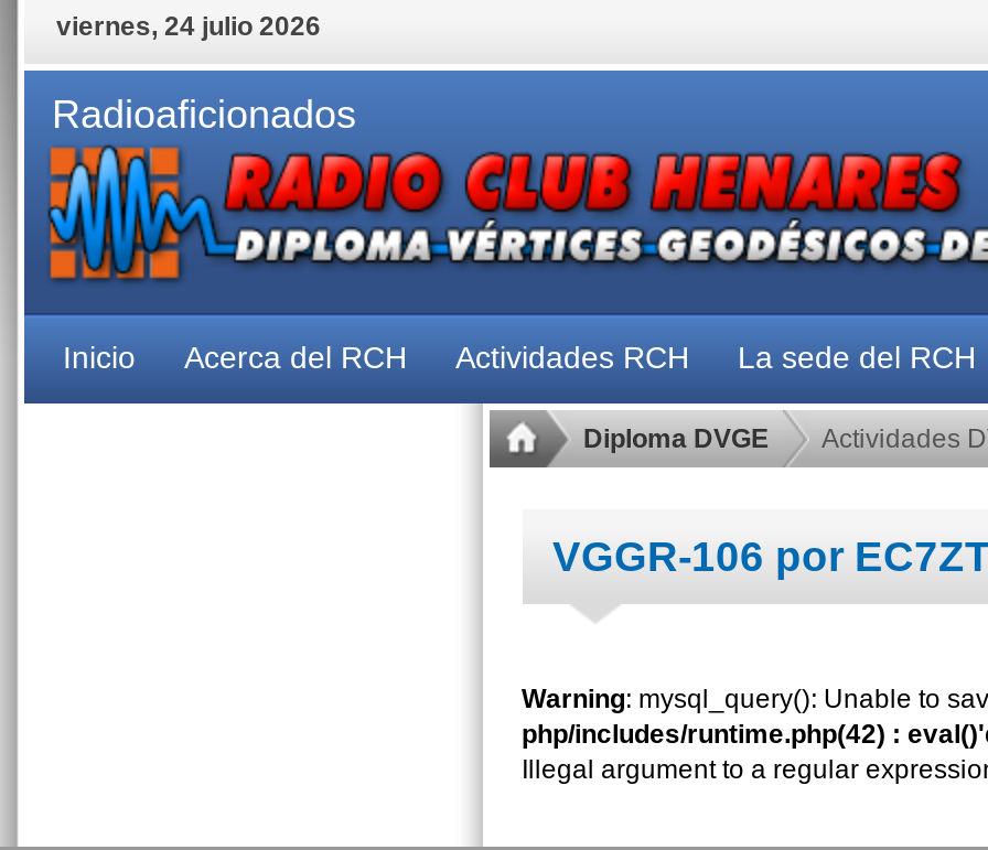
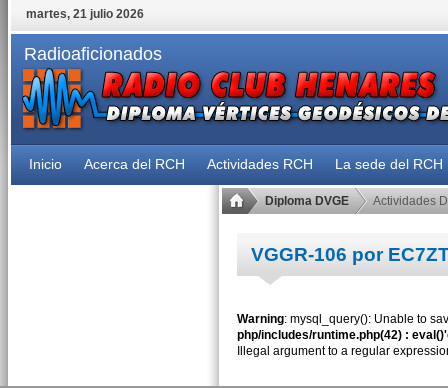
- viernes, 24 julio 2026
+ martes, 21 julio 2026
